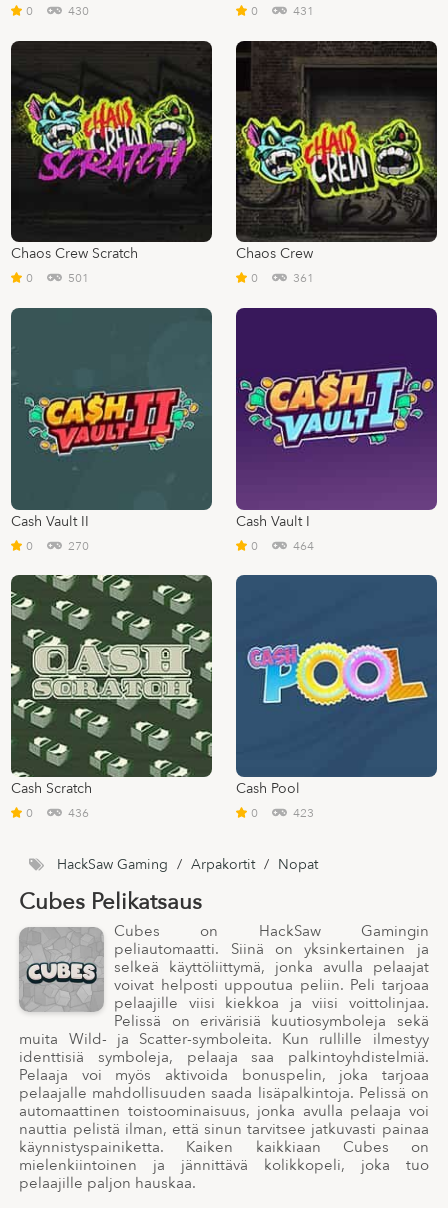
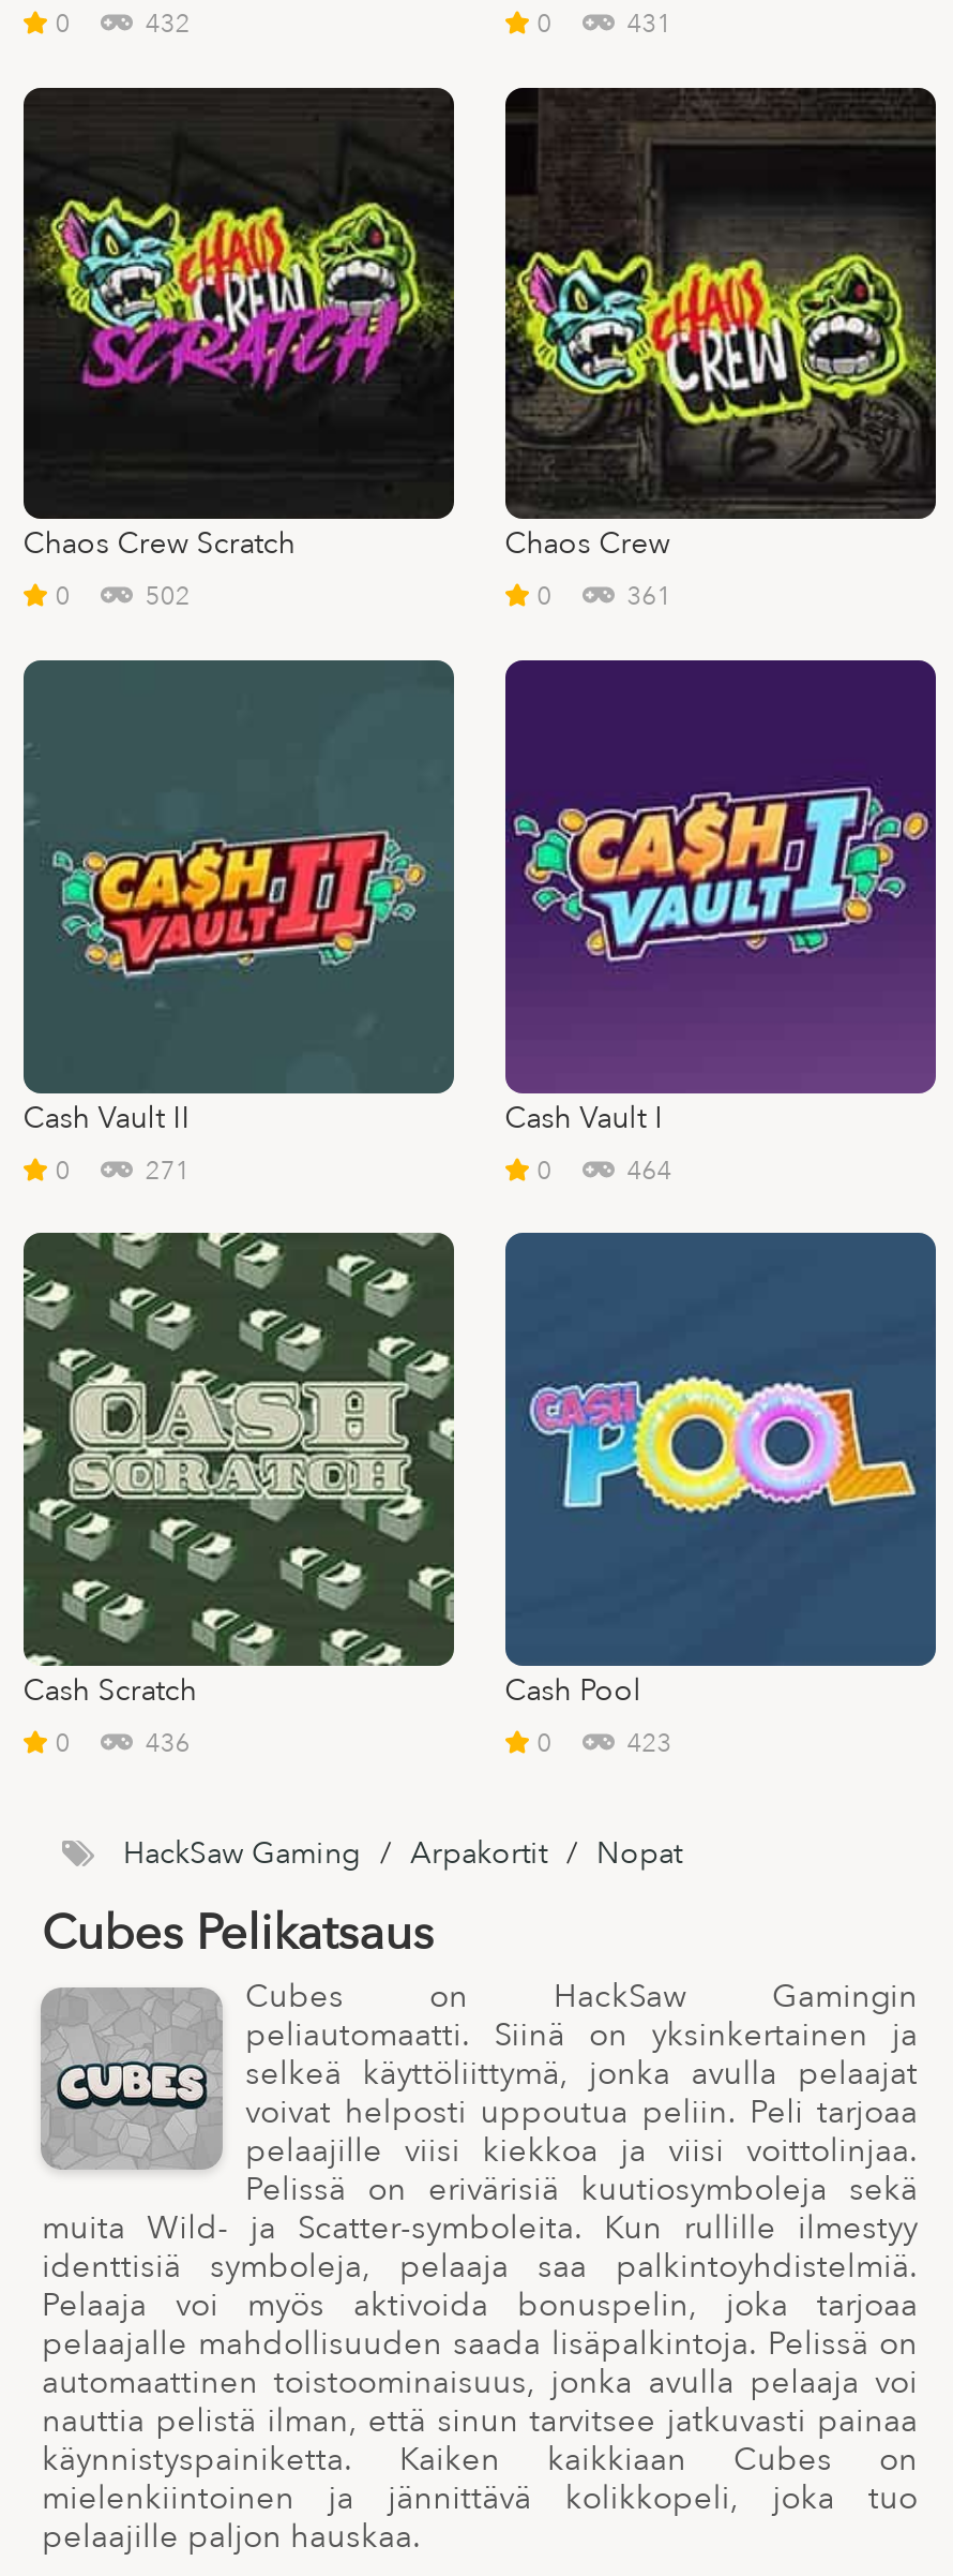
- 430
+ 432

- 501
+ 502

- 270
+ 271
